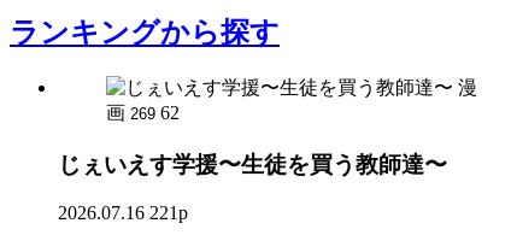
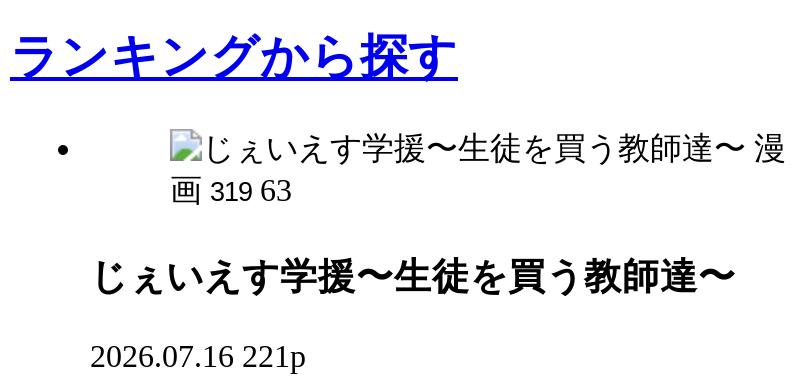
- 画 269 62
+ 画 319 63
